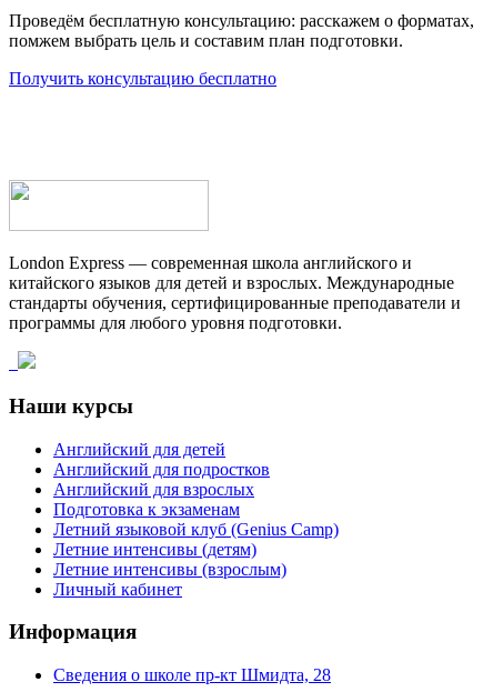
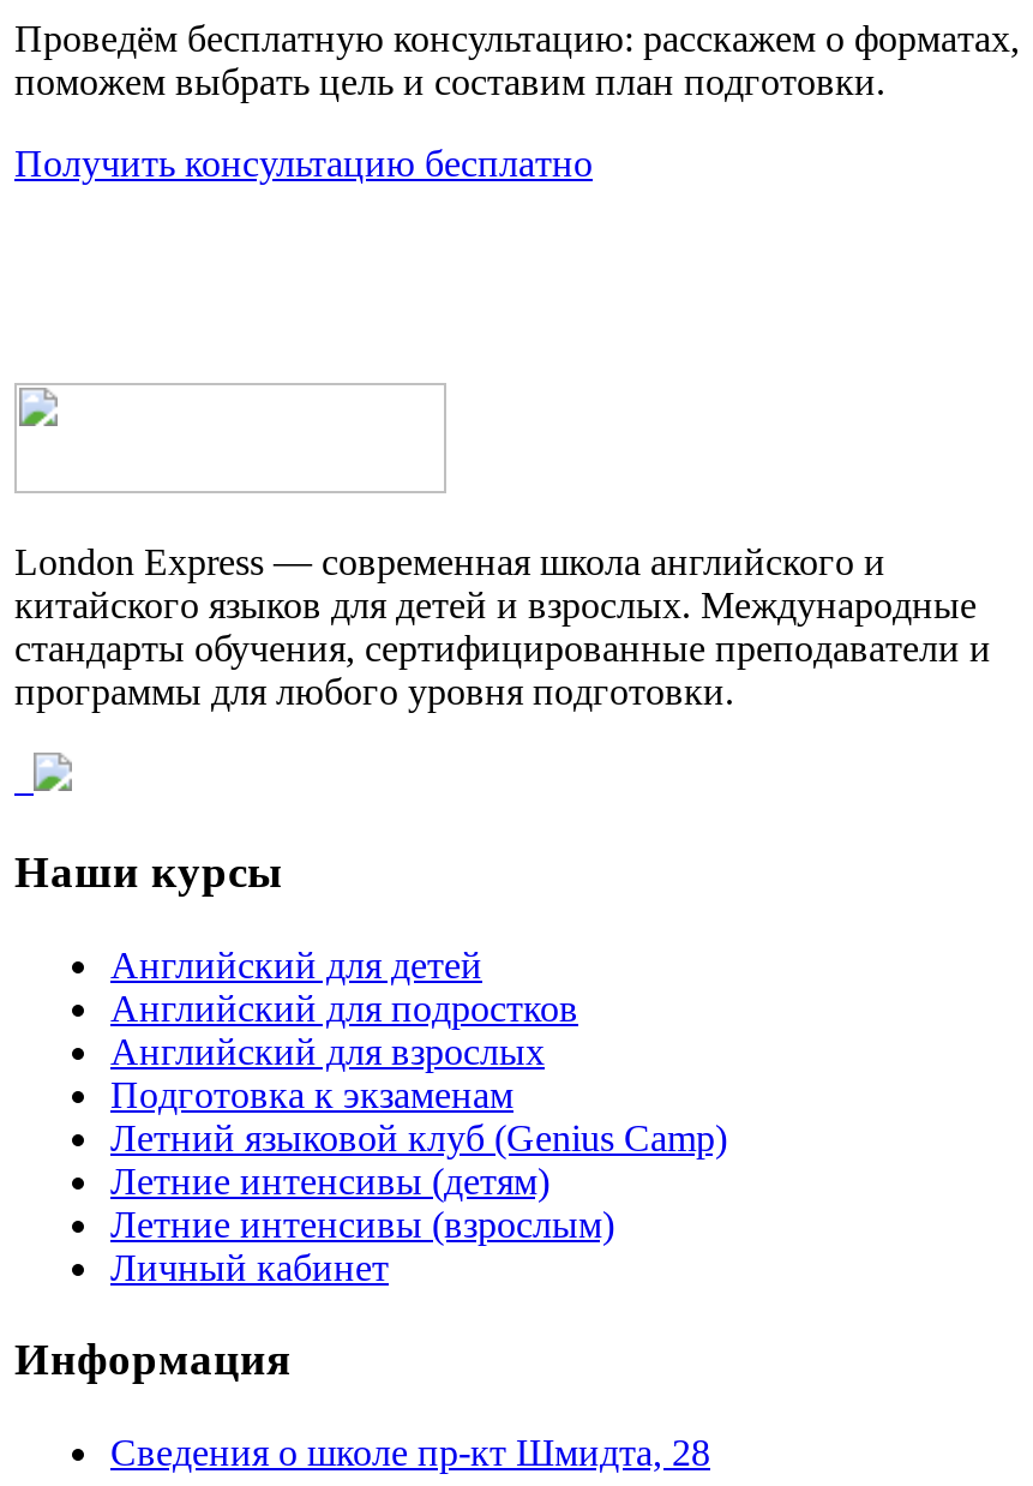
- помжем выбрать цель и составим план подготовки.
+ поможем выбрать цель и составим план подготовки.
